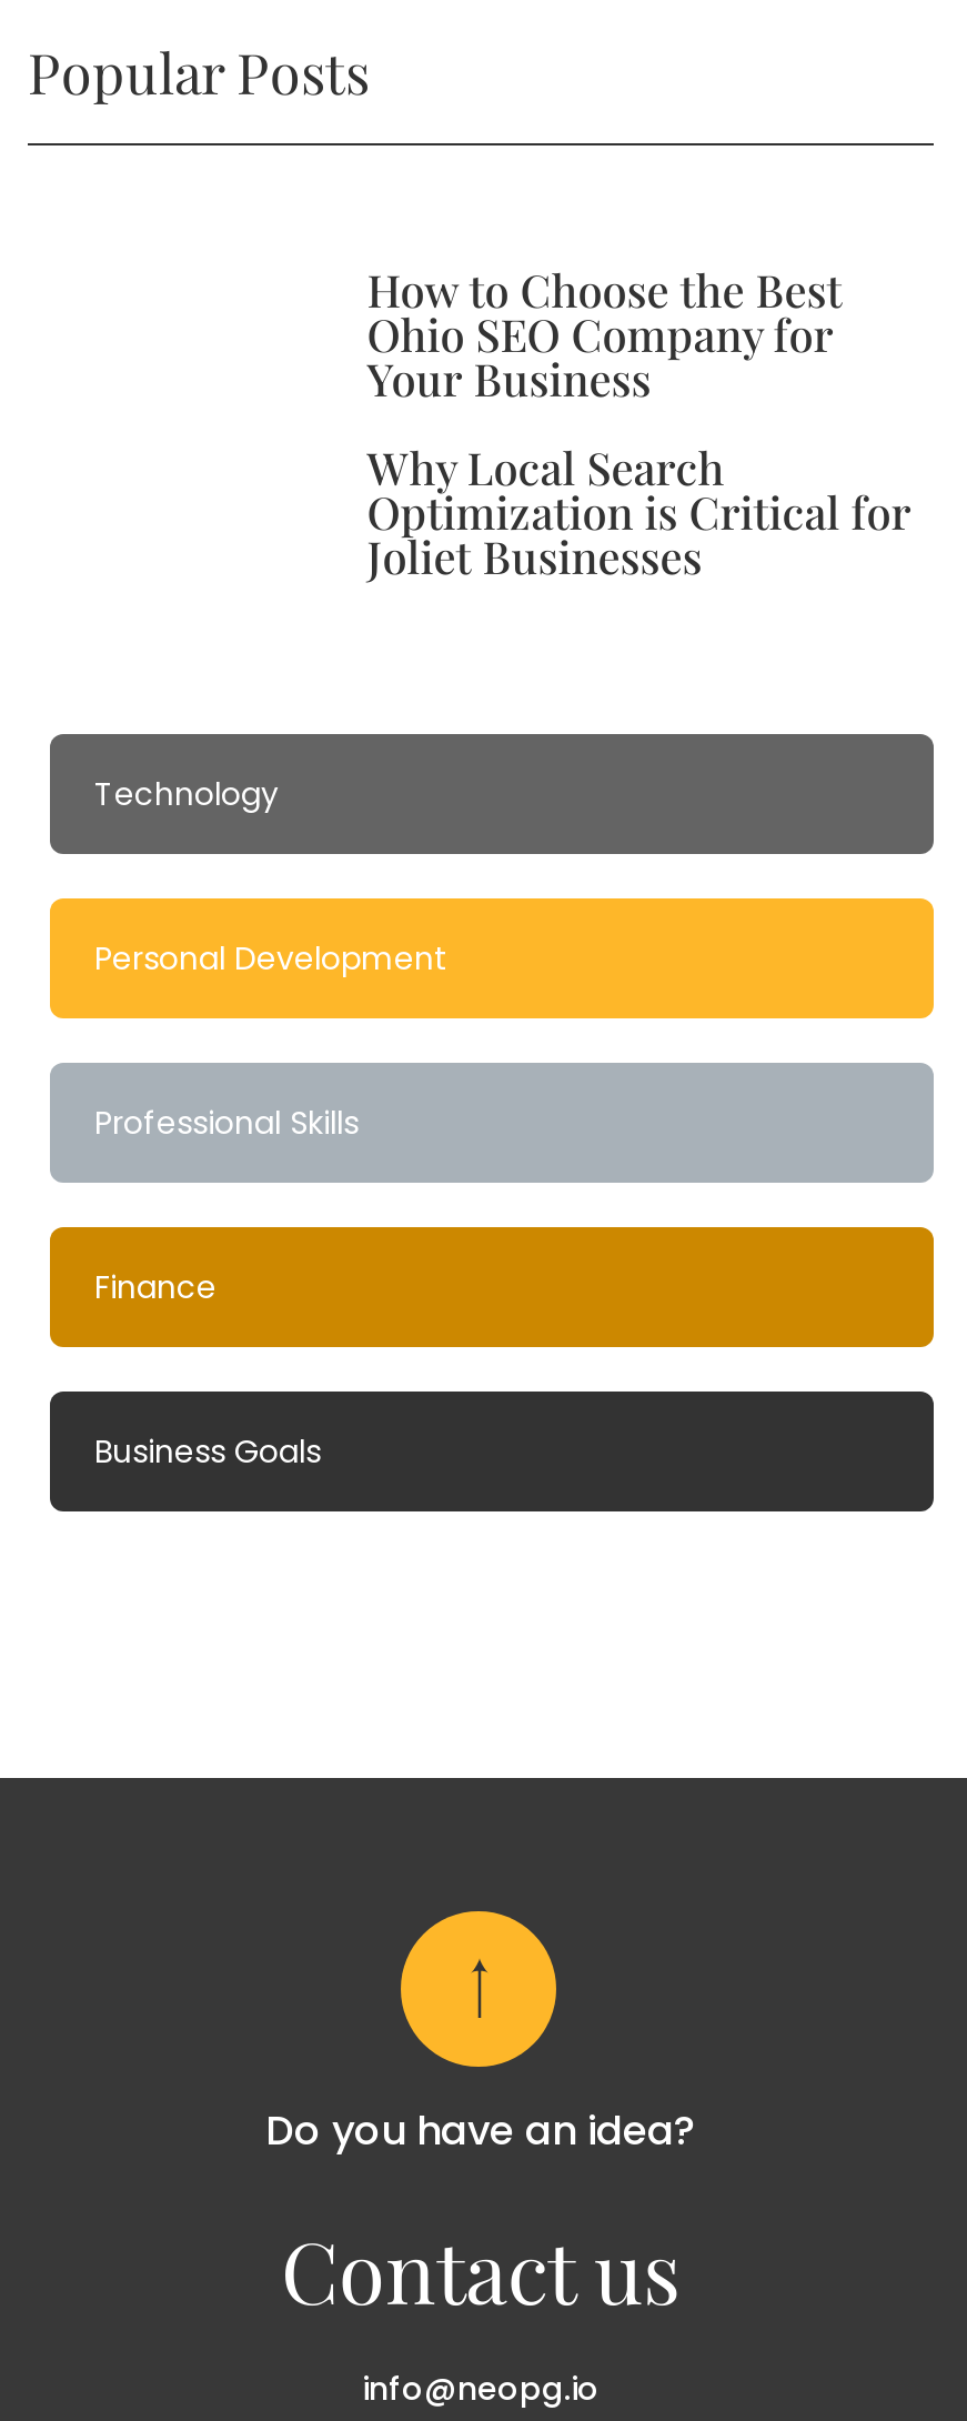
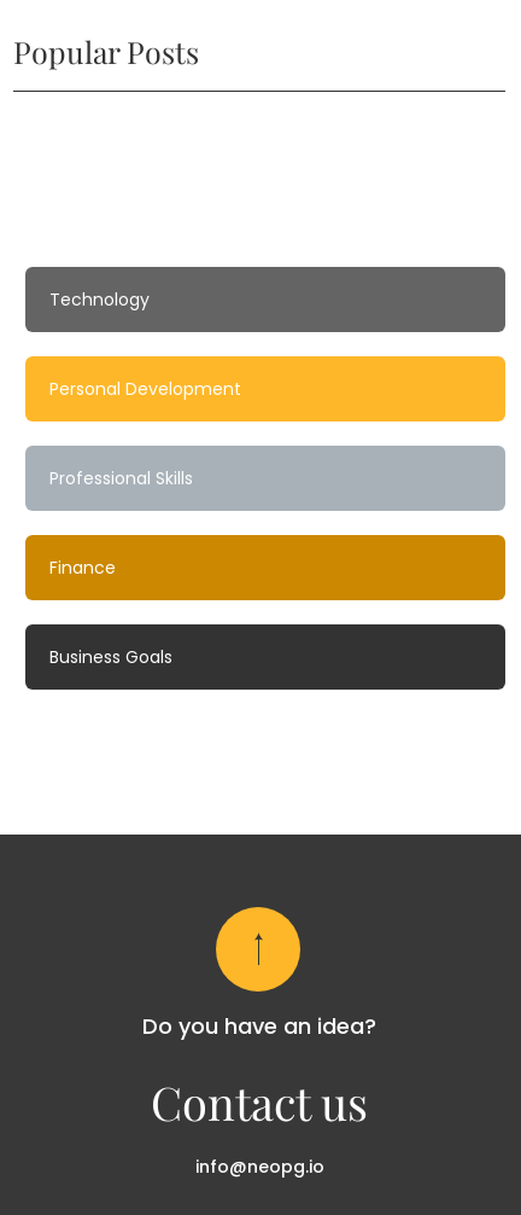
- How to Choose the Best
- Ohio SEO Company for
- Your Business
- Why Local Search
- Optimization is Critical for
- Joliet Businesses
